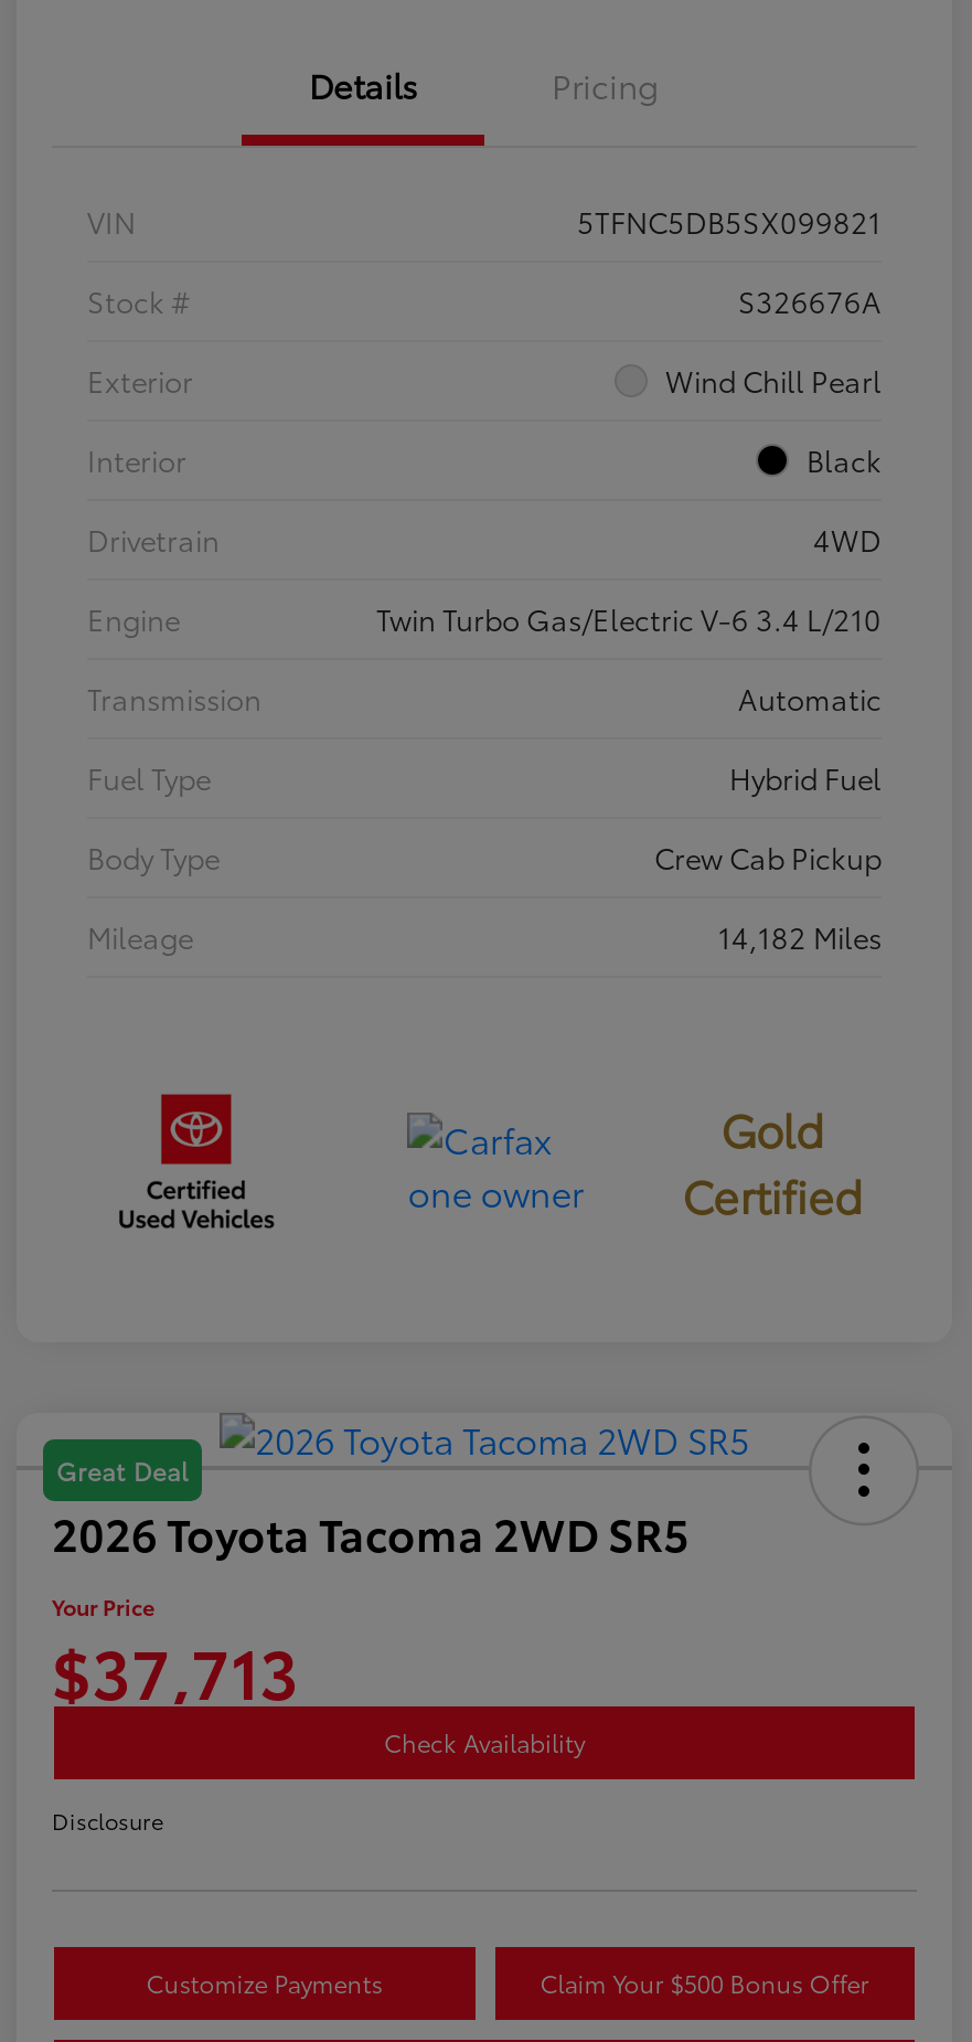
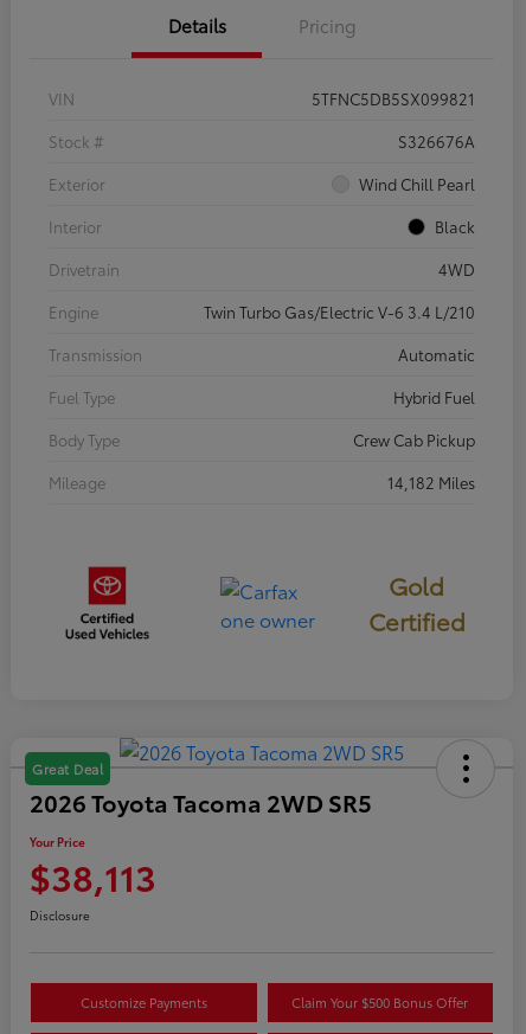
- $37,713
- Check Availability
+ $38,113
